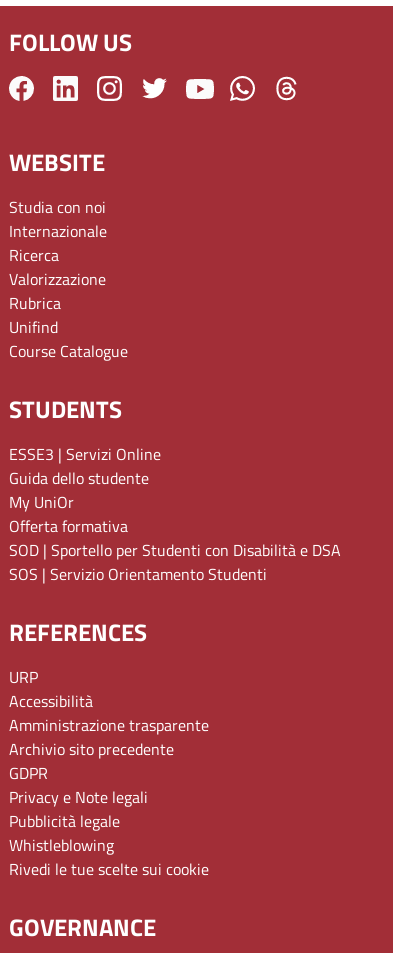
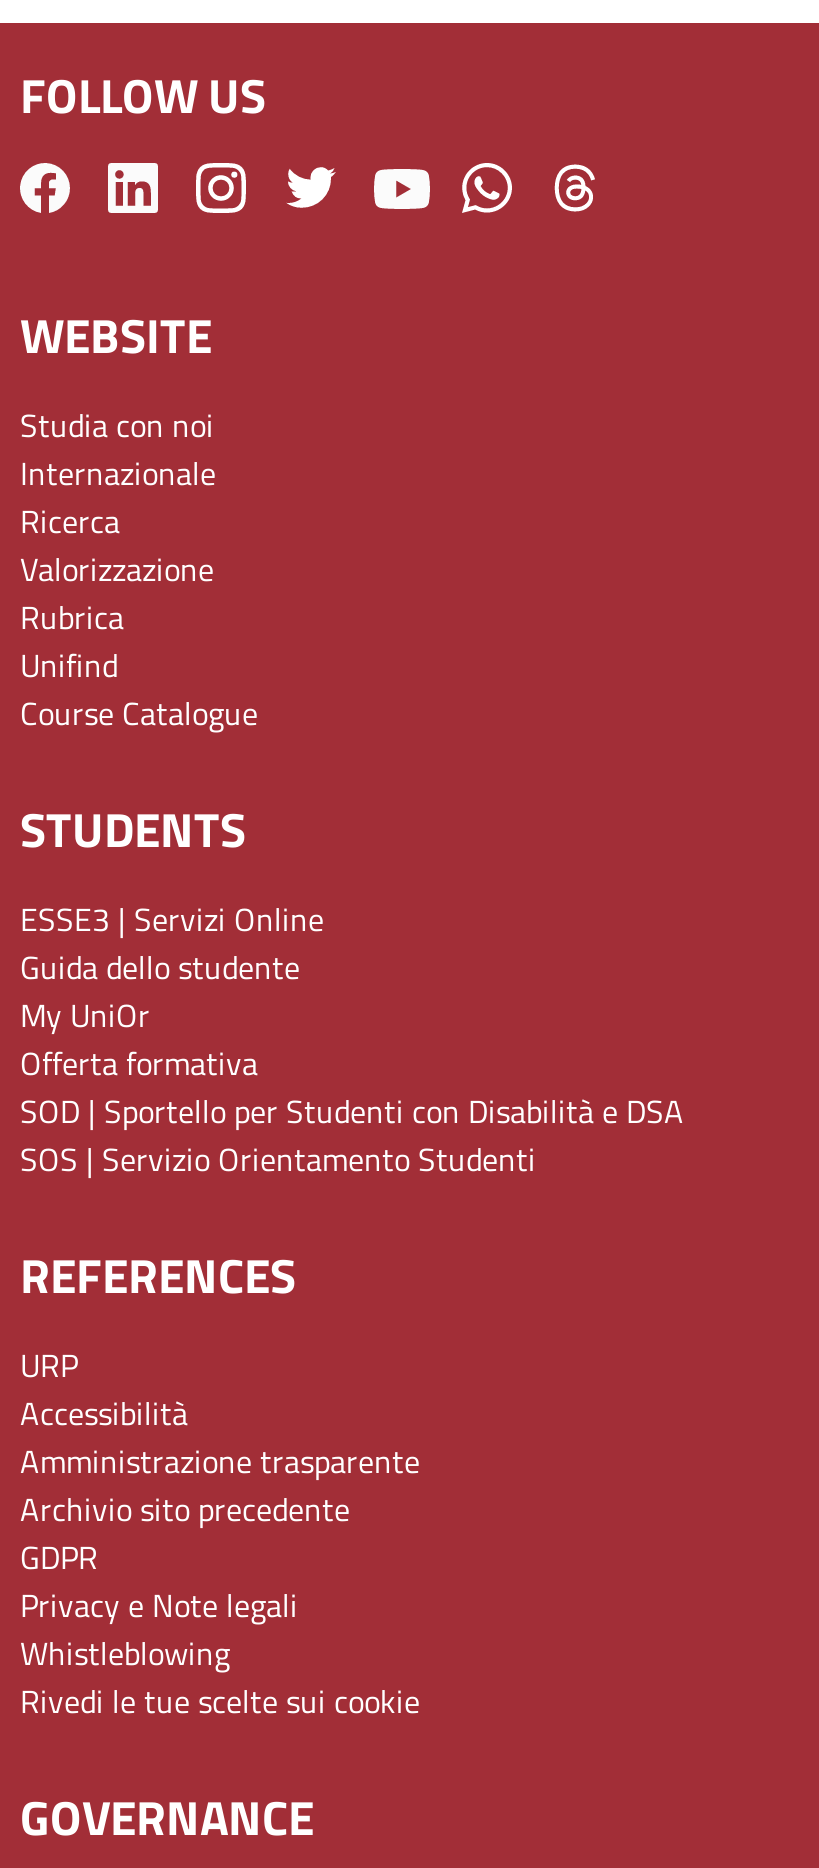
- Pubblicità legale
